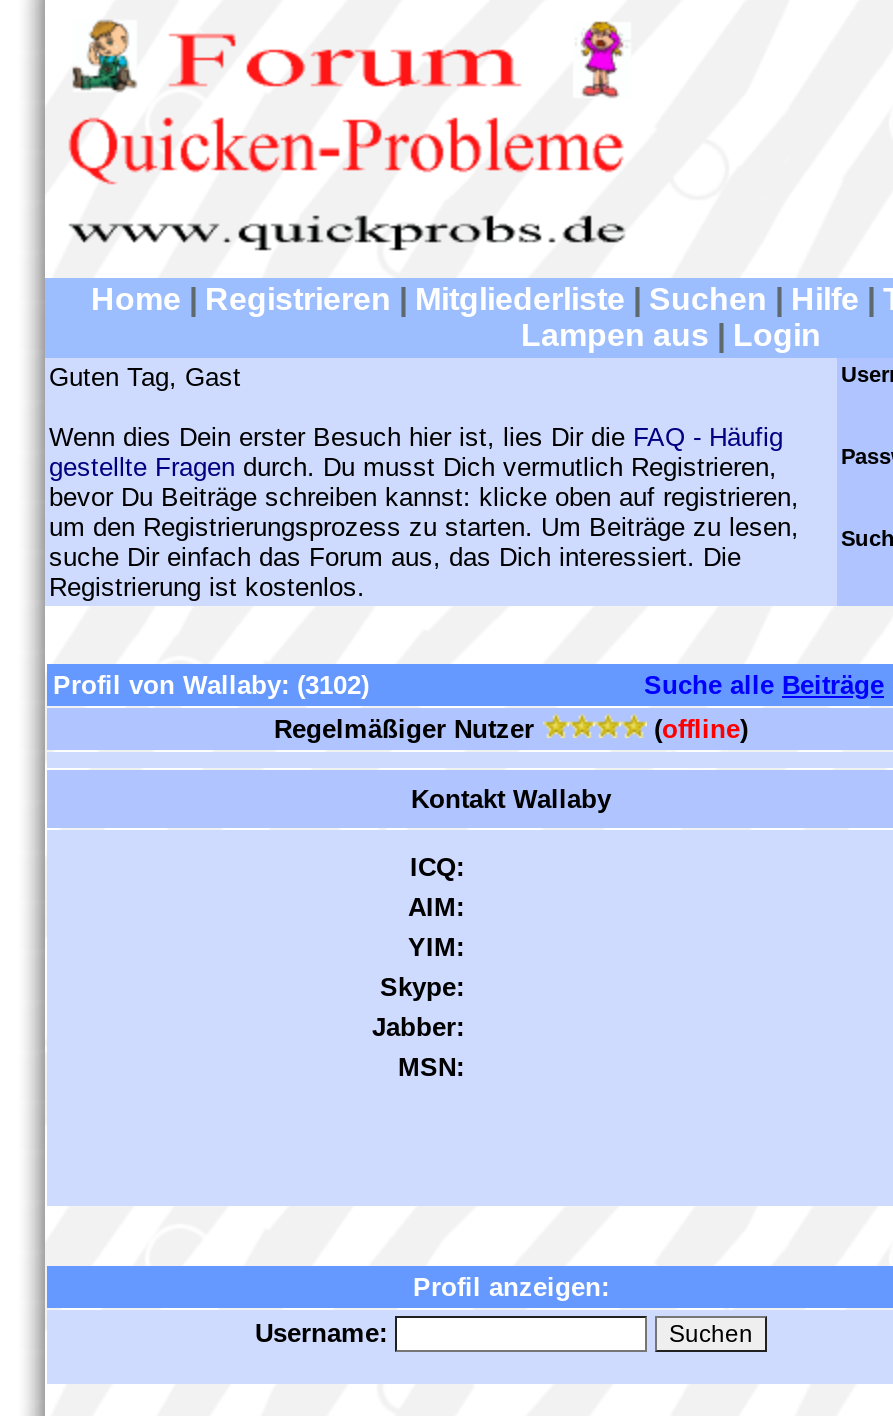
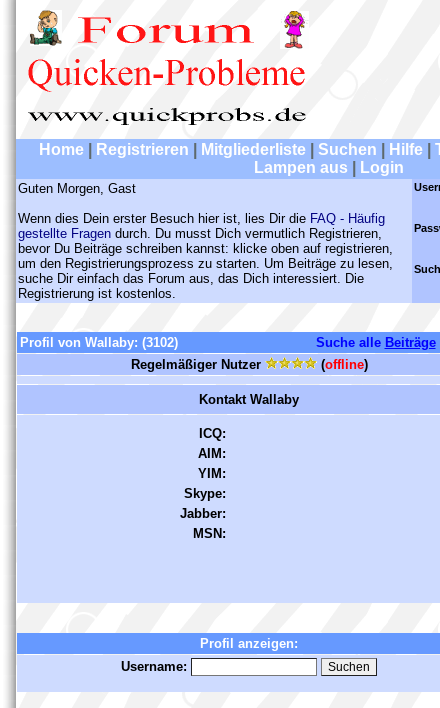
- Guten Tag, Gast
+ Guten Morgen, Gast
